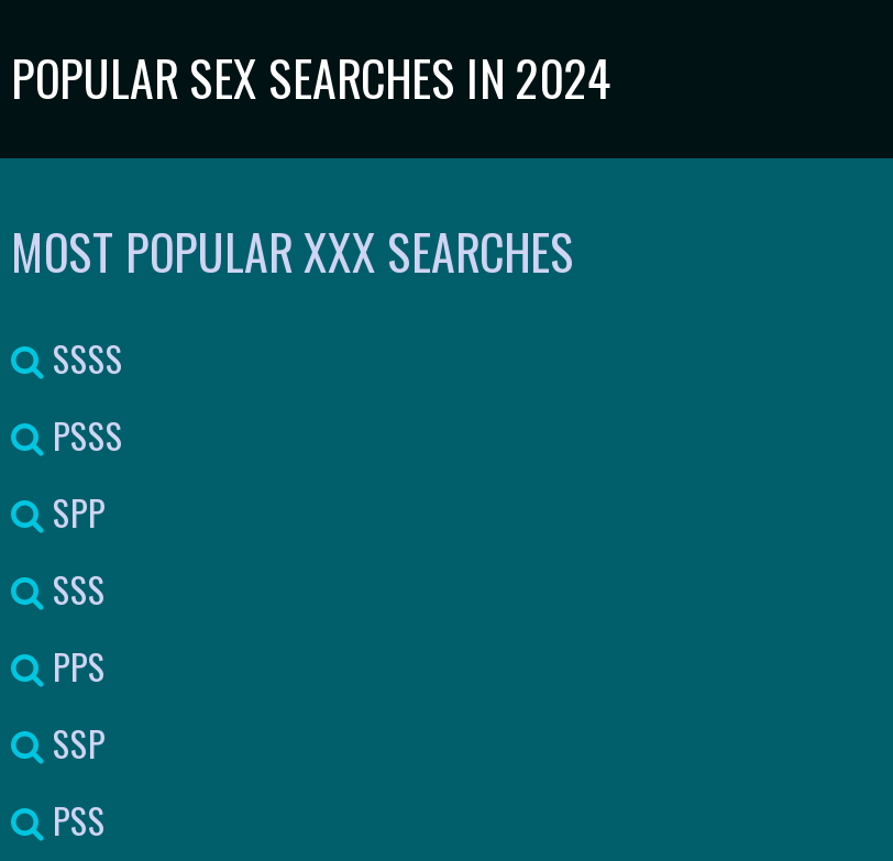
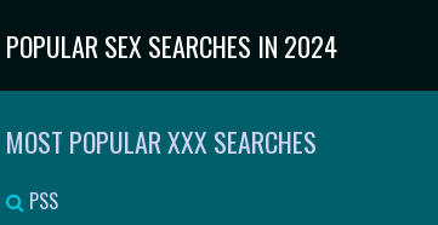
- SSSS
- PSSS
- SPP
- SSS
- PPS
- SSP
